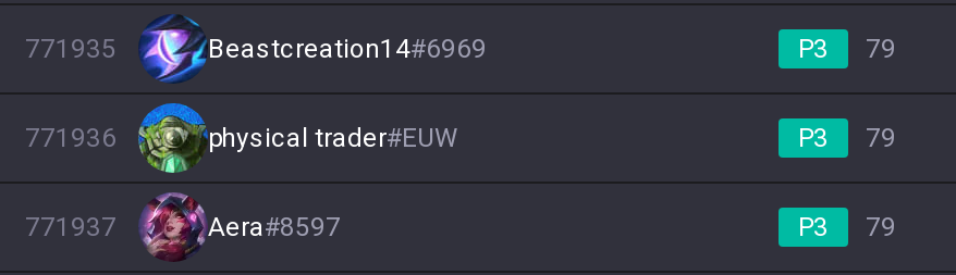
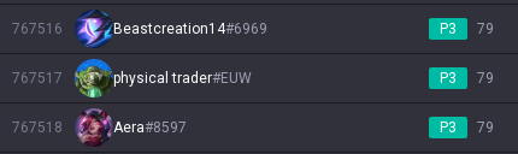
- 771935
+ 767516

- 771936
+ 767517

- 771937
+ 767518
